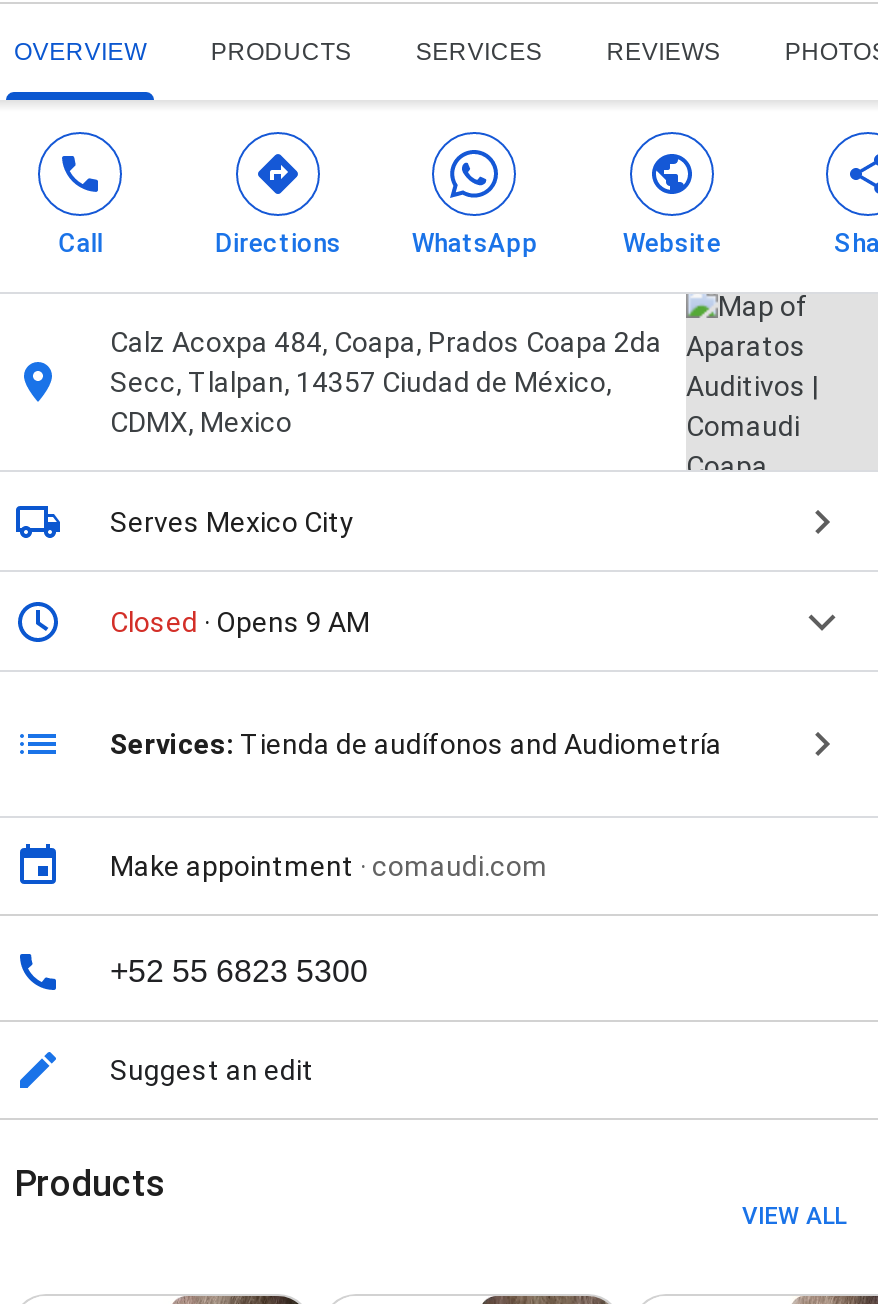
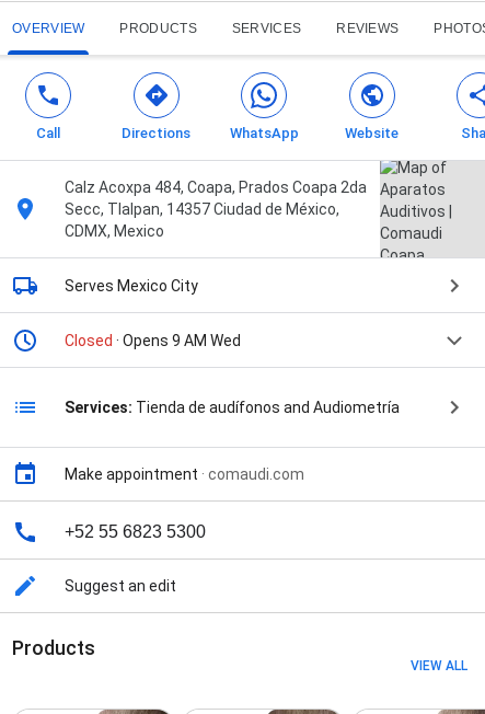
- Closed · Opens 9 AM
+ Closed · Opens 9 AM Wed
